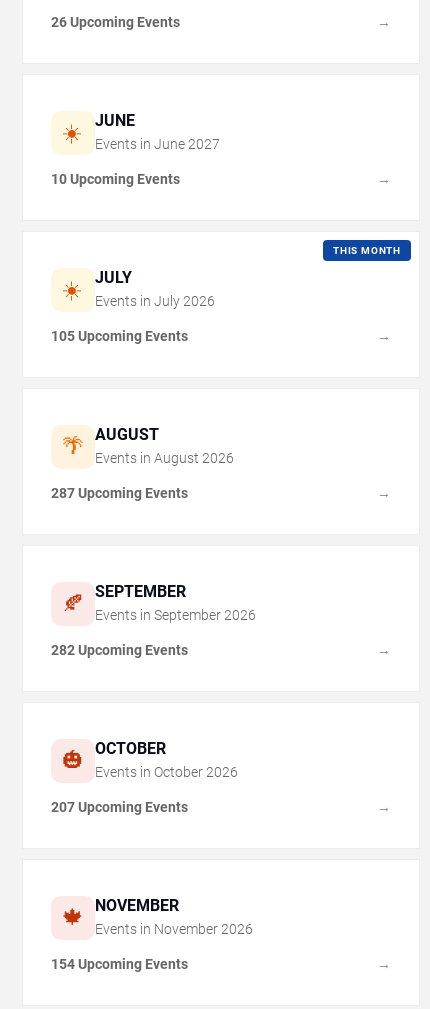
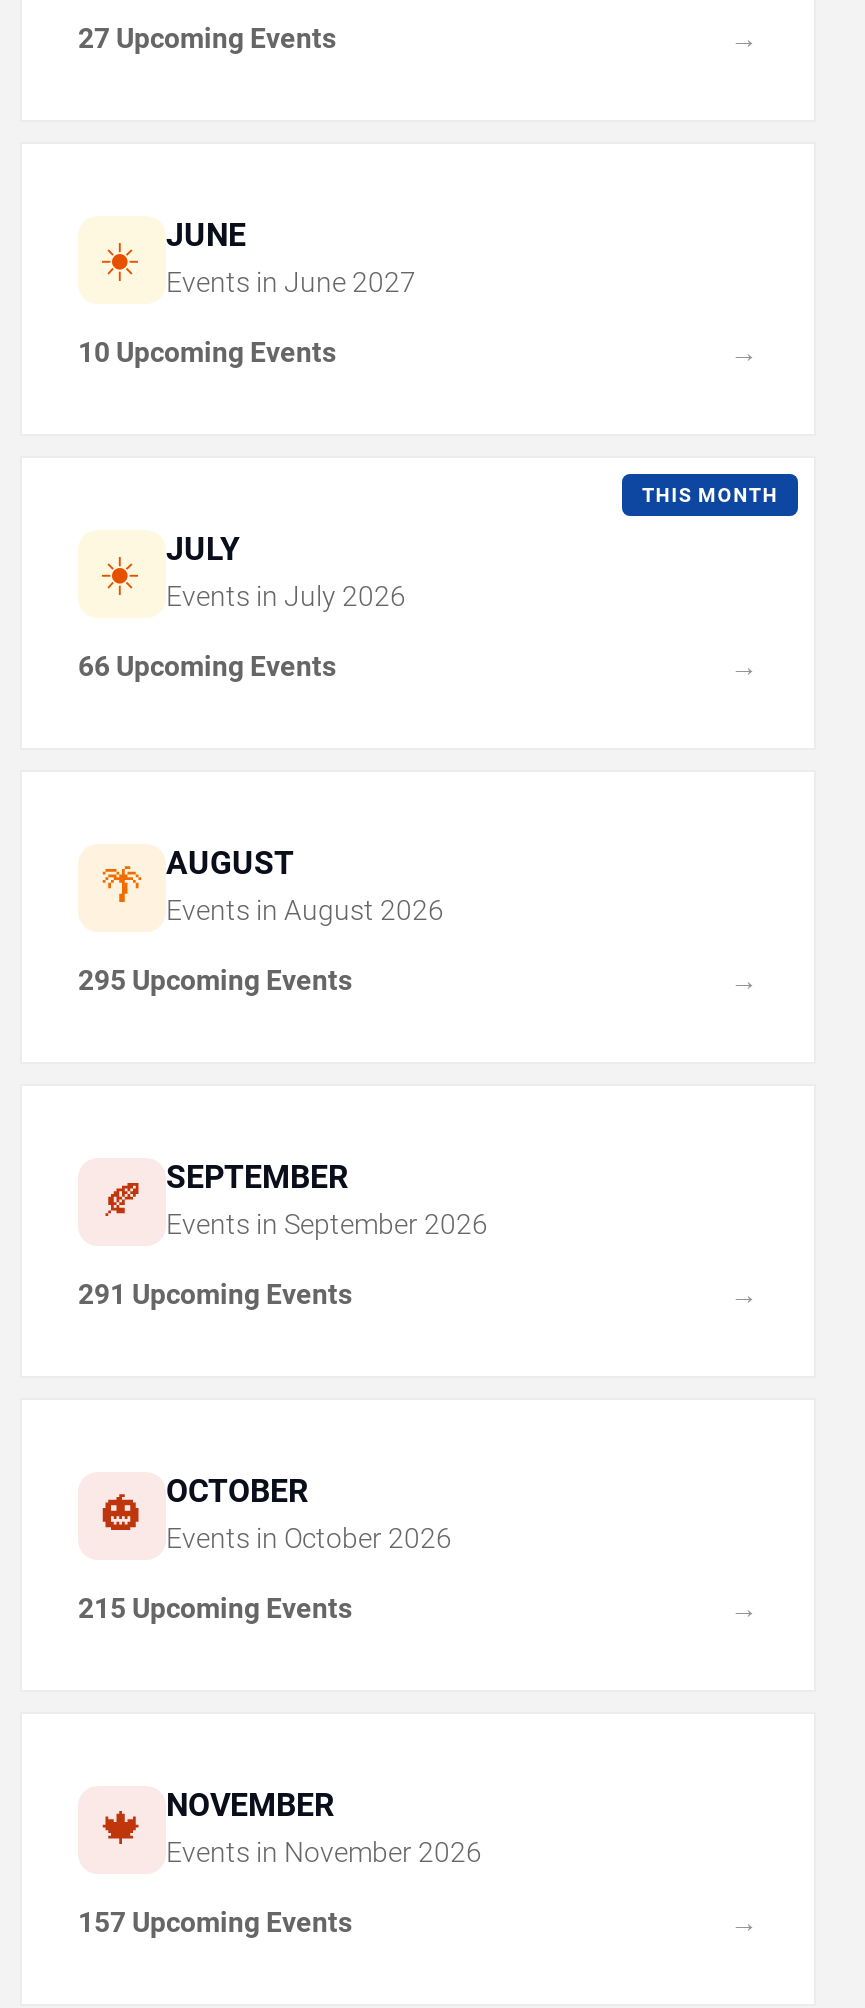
- 26 Upcoming Events
+ 27 Upcoming Events

- 105 Upcoming Events
+ 66 Upcoming Events

- 287 Upcoming Events
+ 295 Upcoming Events

- 282 Upcoming Events
+ 291 Upcoming Events

- 207 Upcoming Events
+ 215 Upcoming Events

- 154 Upcoming Events
+ 157 Upcoming Events
